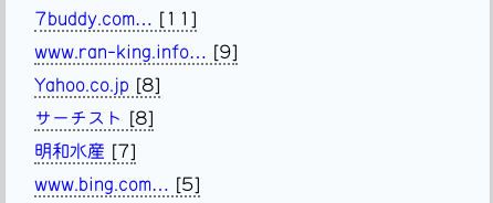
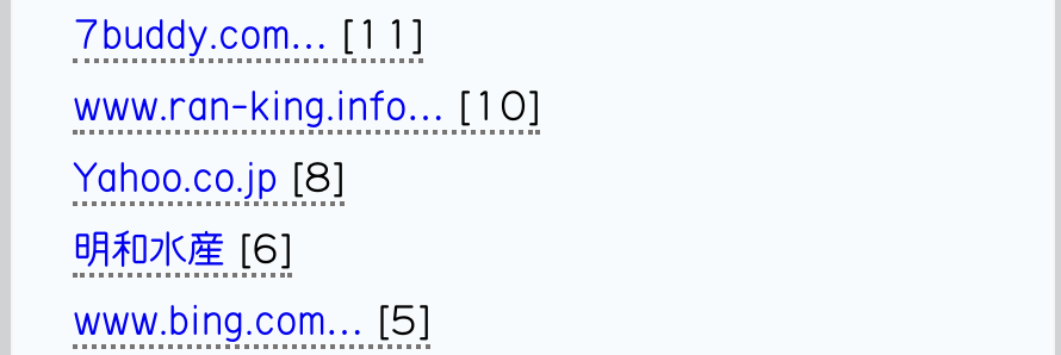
- www.ran-king.info… [9]
+ www.ran-king.info… [10]

- サーチスト[8]
- 明和水産[7]
+ 明和水産[6]
